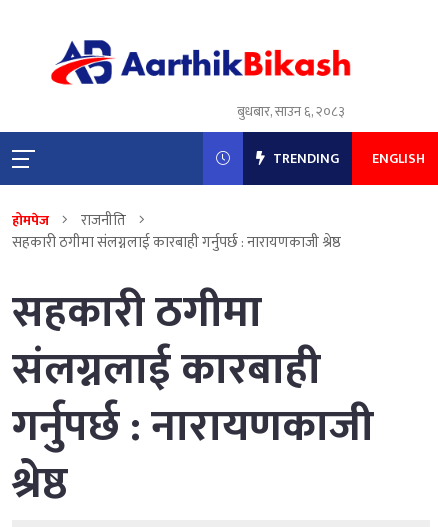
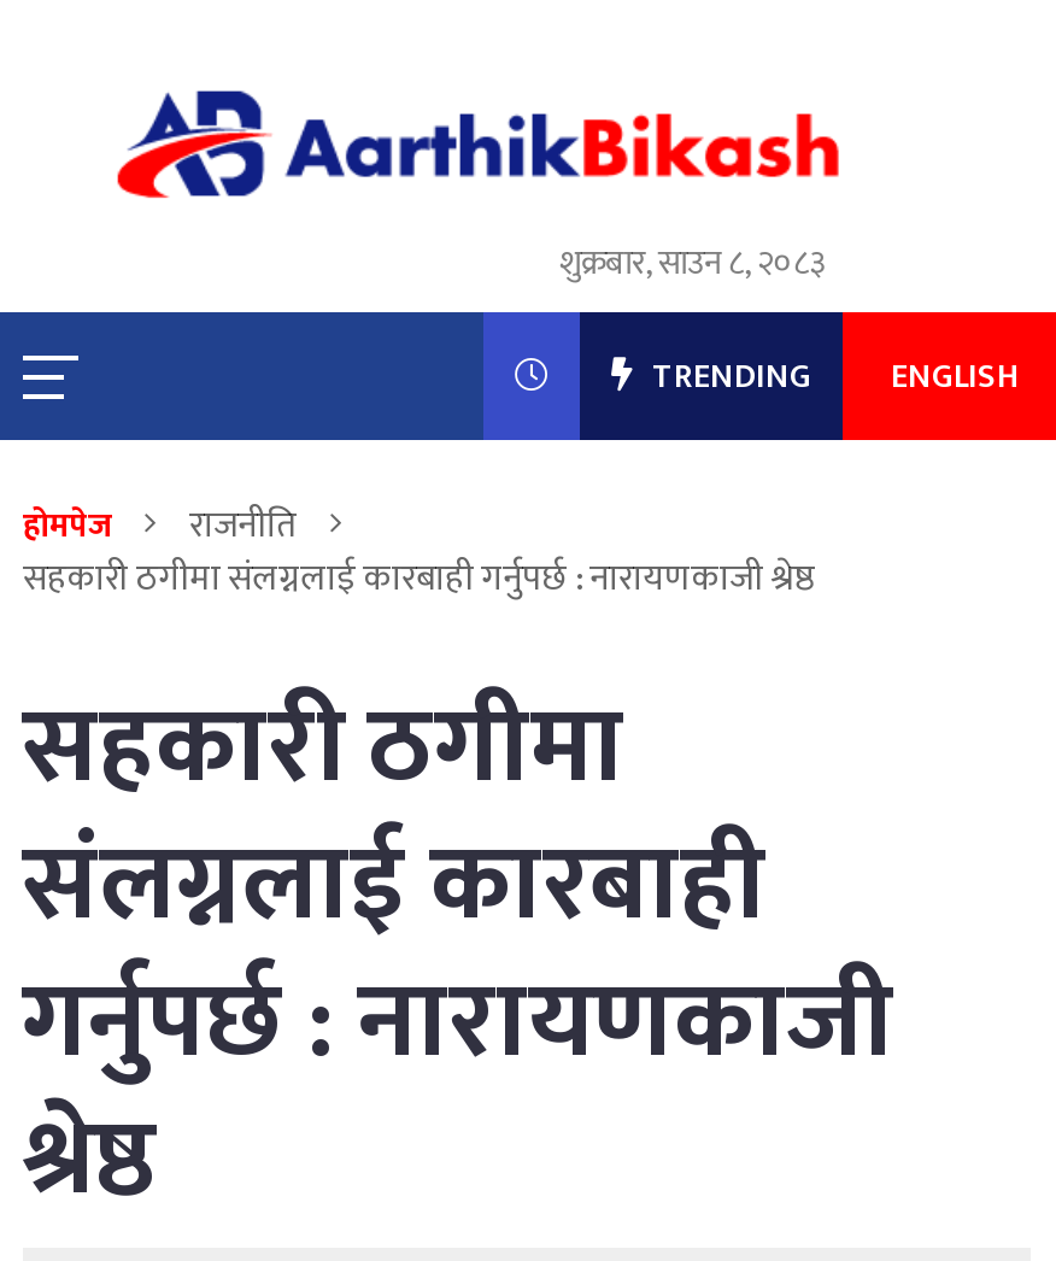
- बुधबार, साउन ६, २०८३
+ शुक्रबार, साउन ८, २०८३
